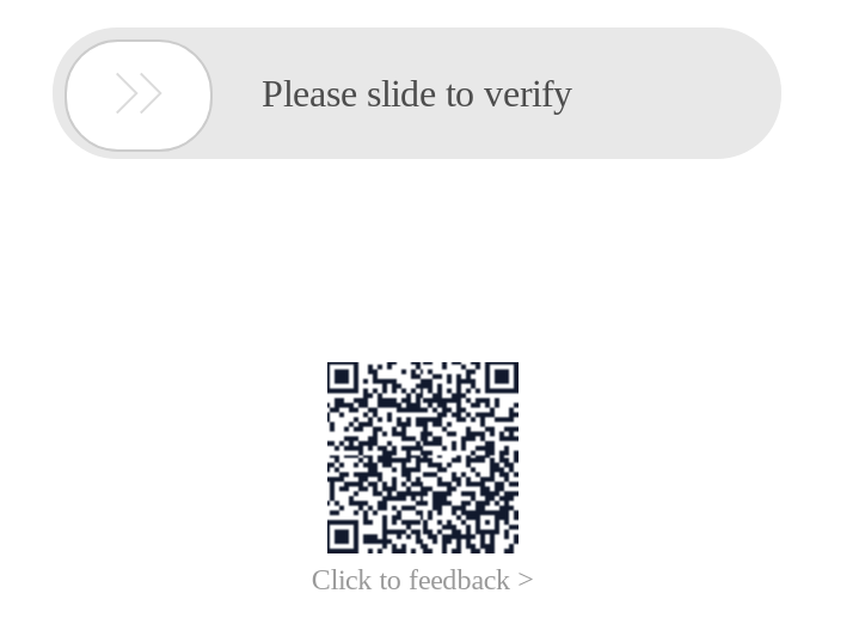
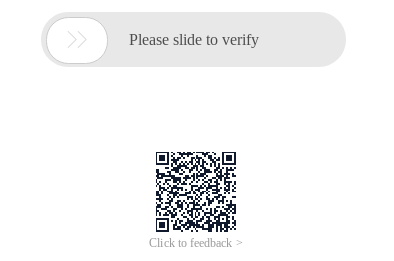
- [image]
+ [image]
